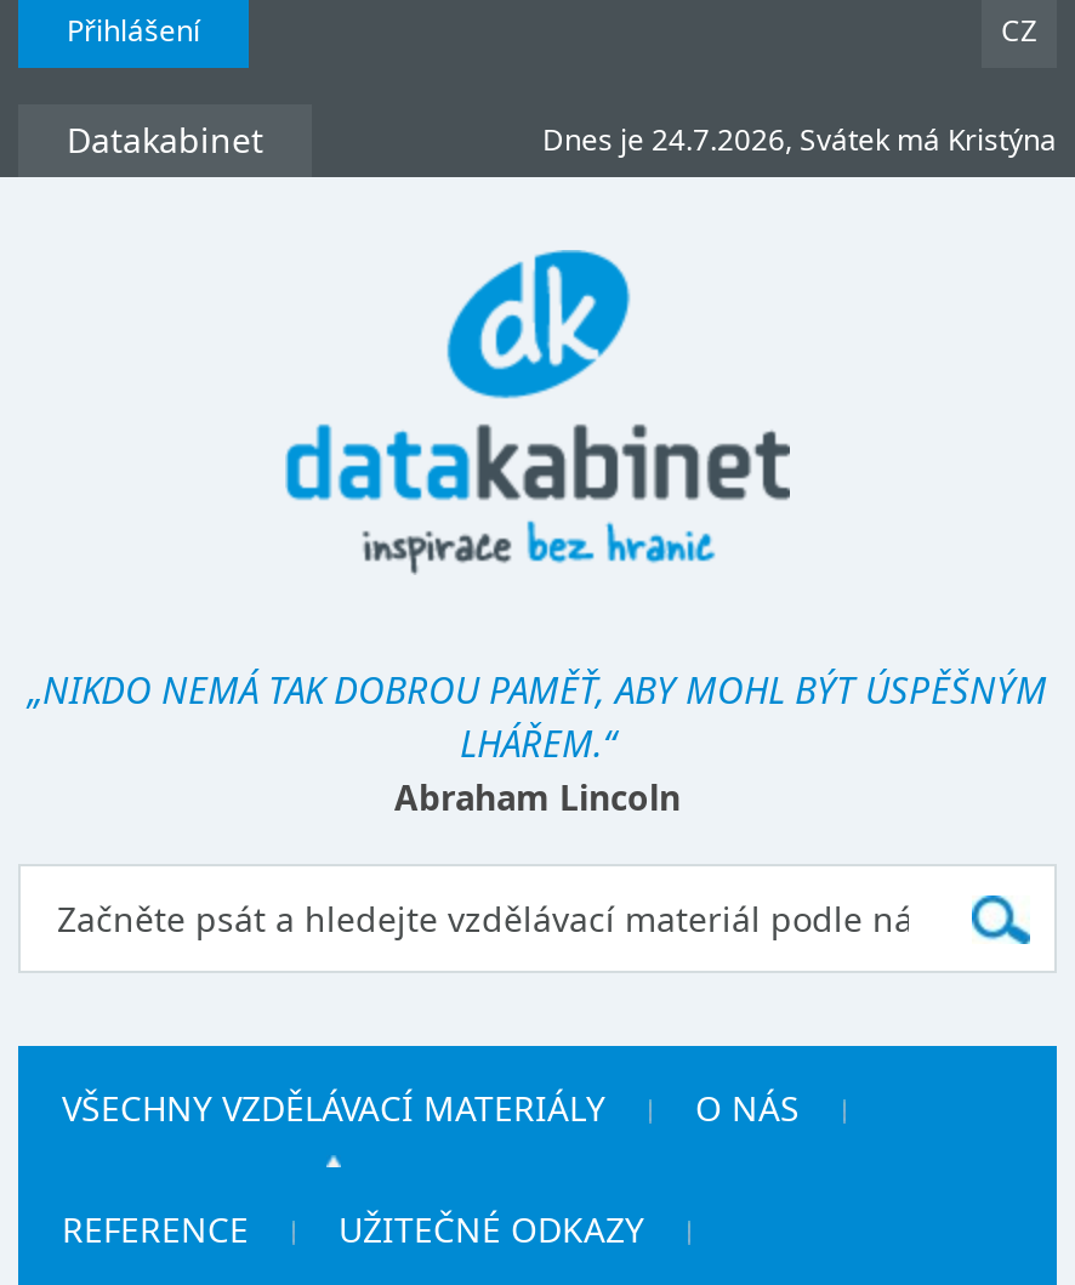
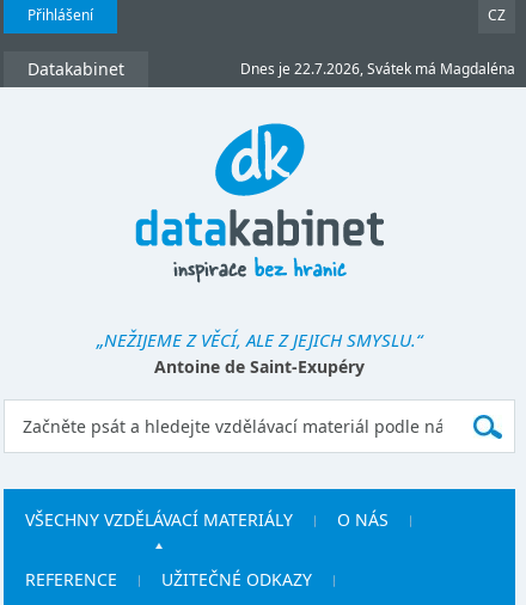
- Dnes je 24.7.2026, Svátek má Kristýna
+ Dnes je 22.7.2026, Svátek má Magdaléna

- „NIKDO NEMÁ TAK DOBROU PAMĚŤ, ABY MOHL BÝT ÚSPĚŠNÝM
- LHÁŘEM.“
- Abraham Lincoln
+ „NEŽIJEME Z VĚCÍ, ALE Z JEJICH SMYSLU.“
+ Antoine de Saint-Exupéry
